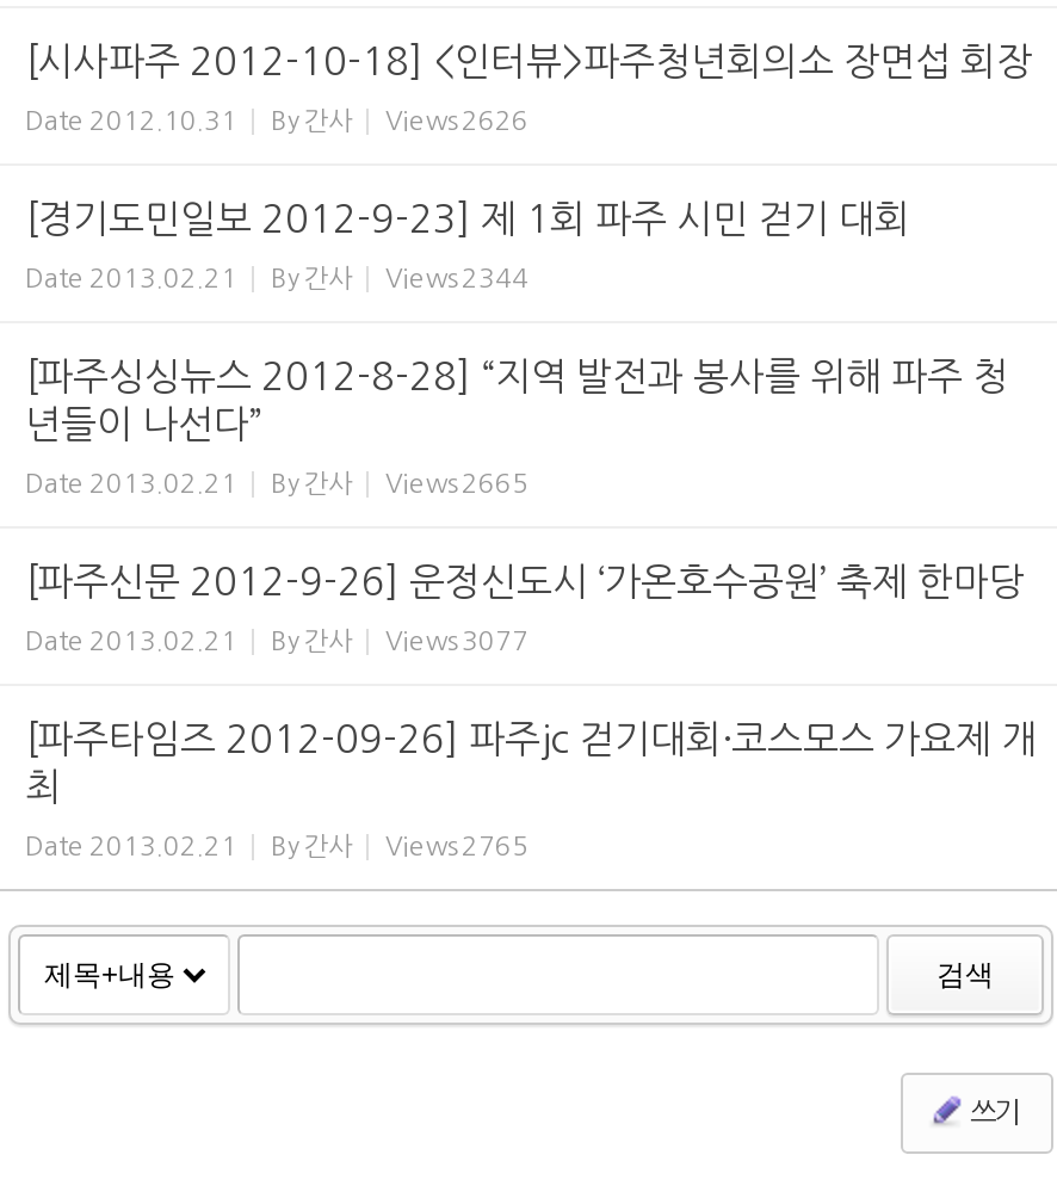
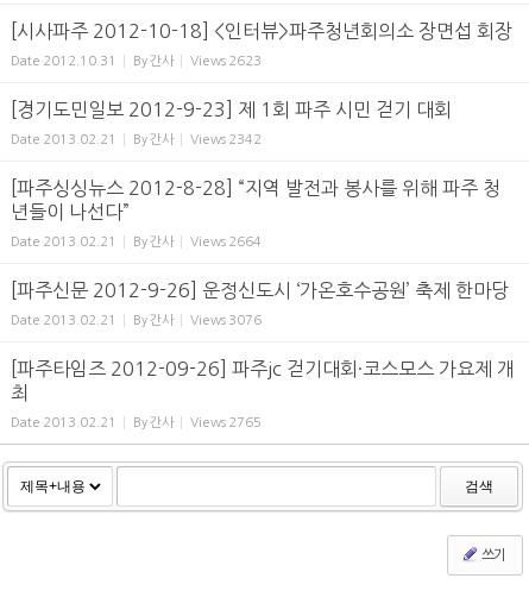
- Views 2626
+ Views 2623

- Views 2344
+ Views 2342

- Views 2665
+ Views 2664

- Views 3077
+ Views 3076
